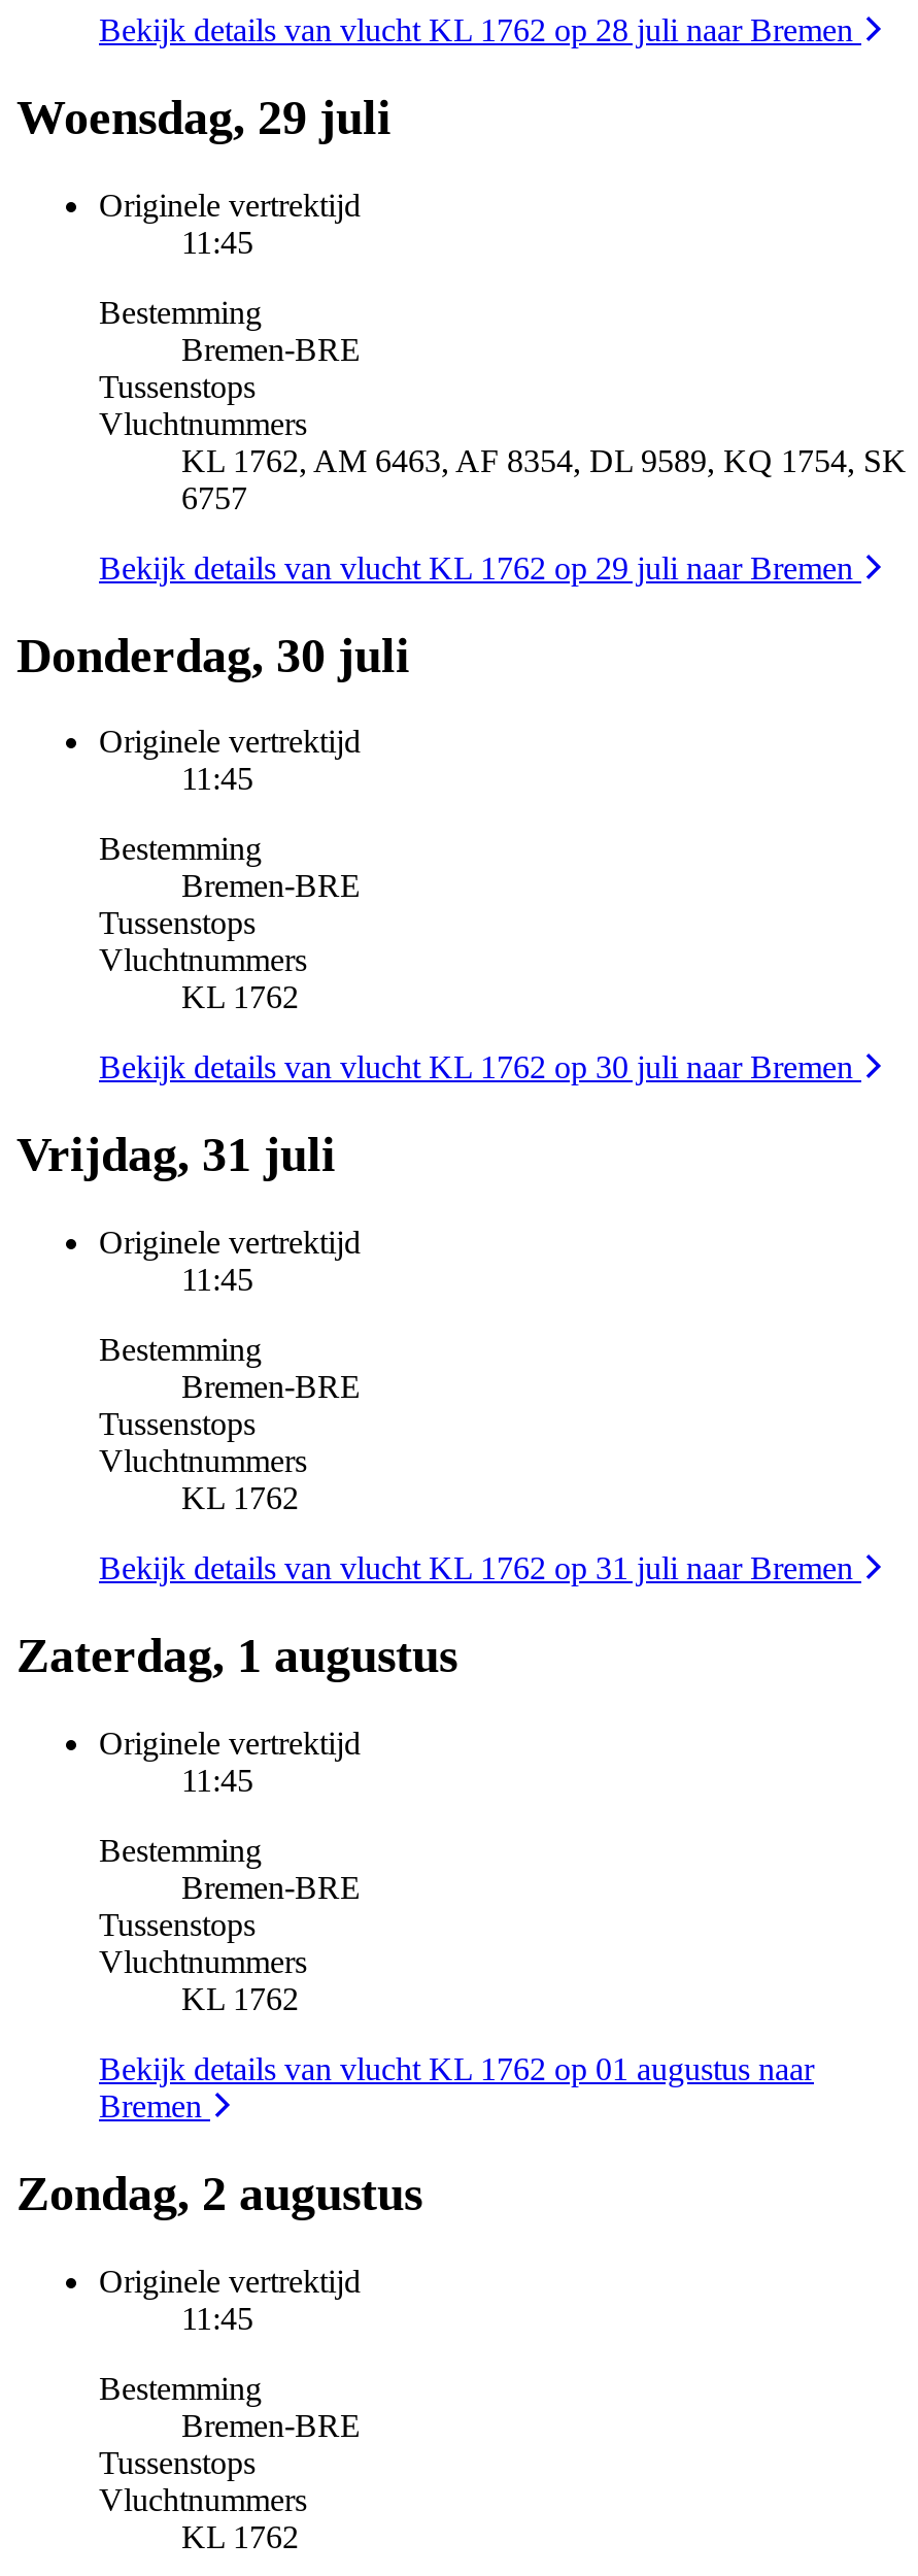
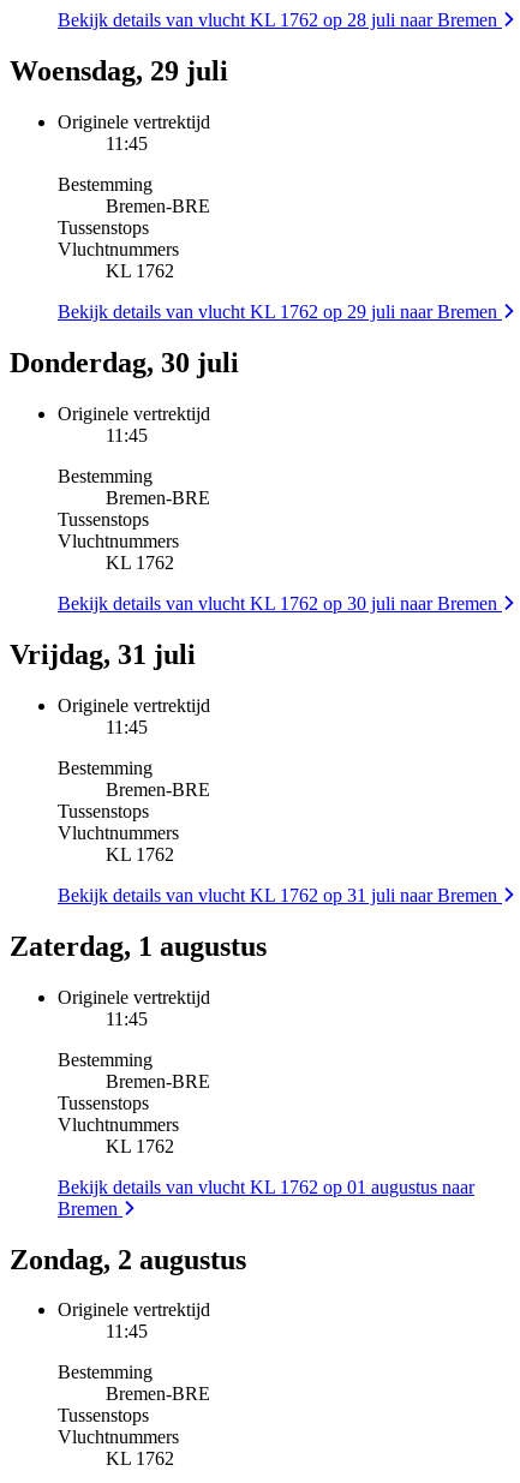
- KL 1762, AM 6463, AF 8354, DL 9589, KQ 1754, SK
- 6757
+ KL 1762
